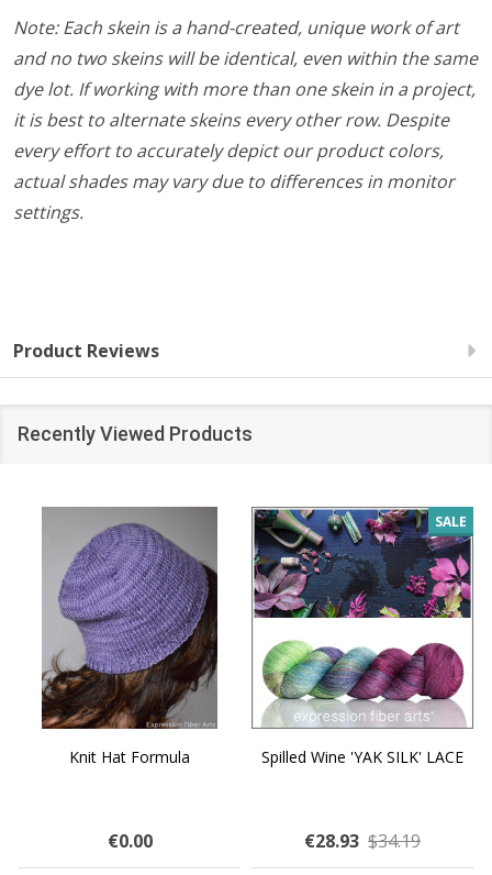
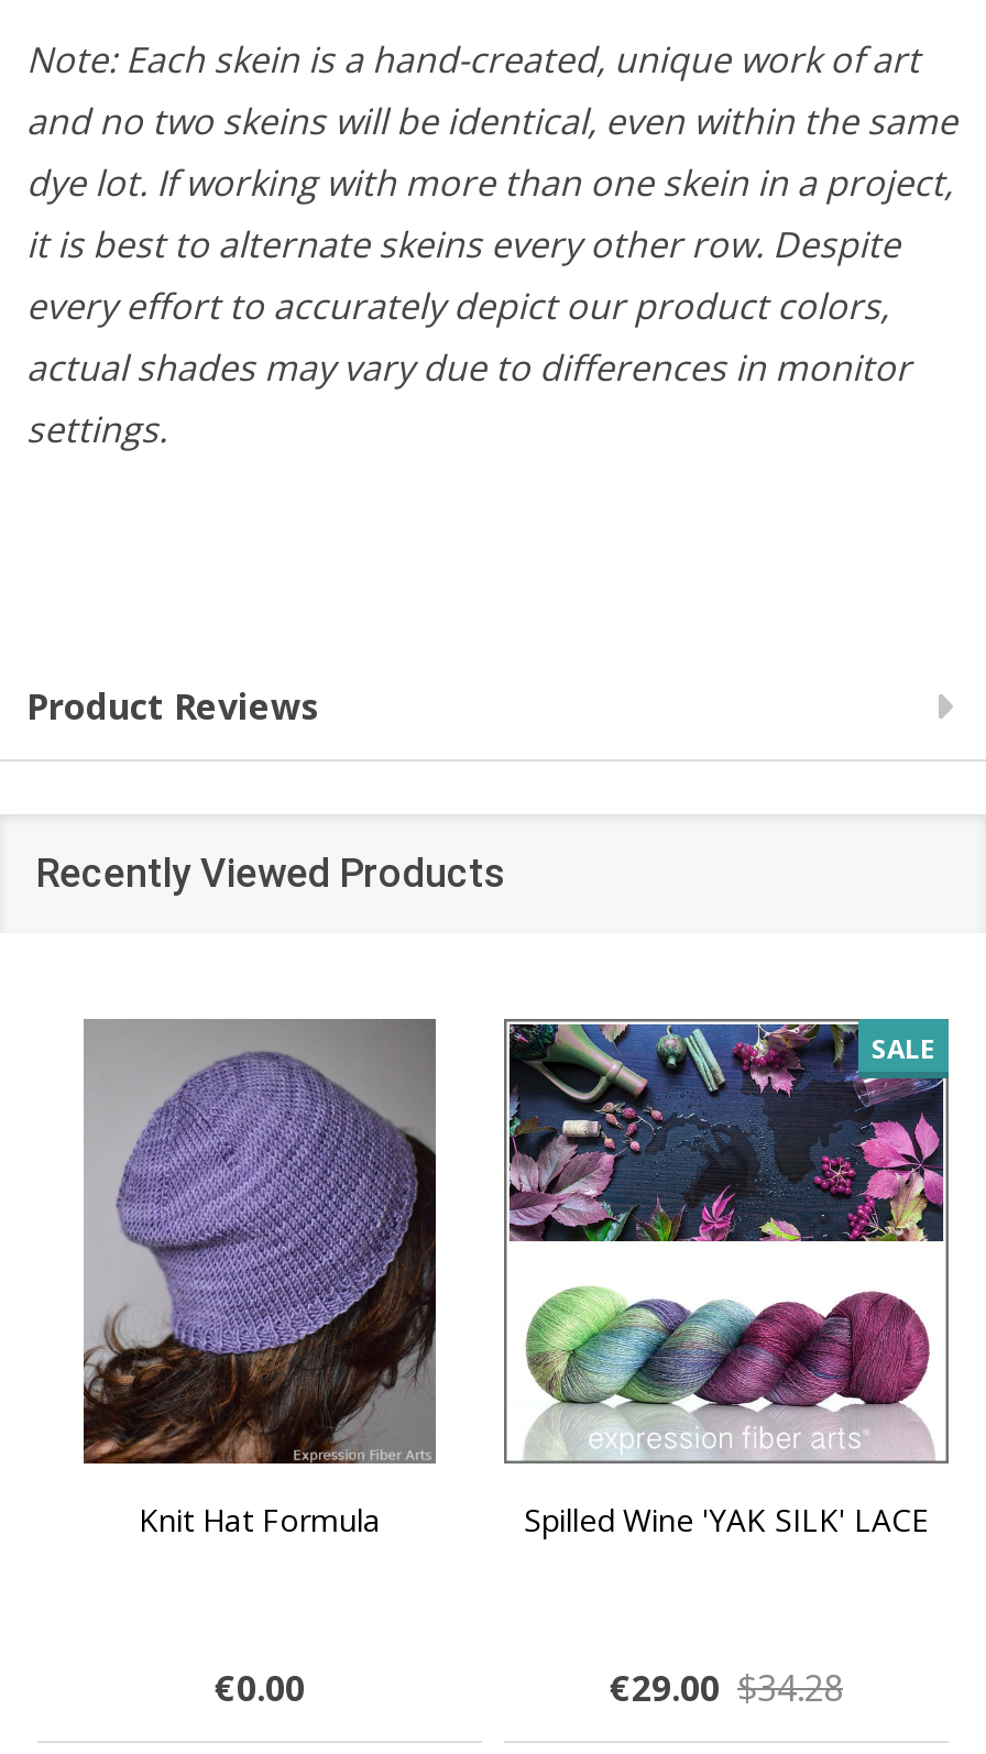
- €28.93 $34.19
+ €29.00 $34.28
